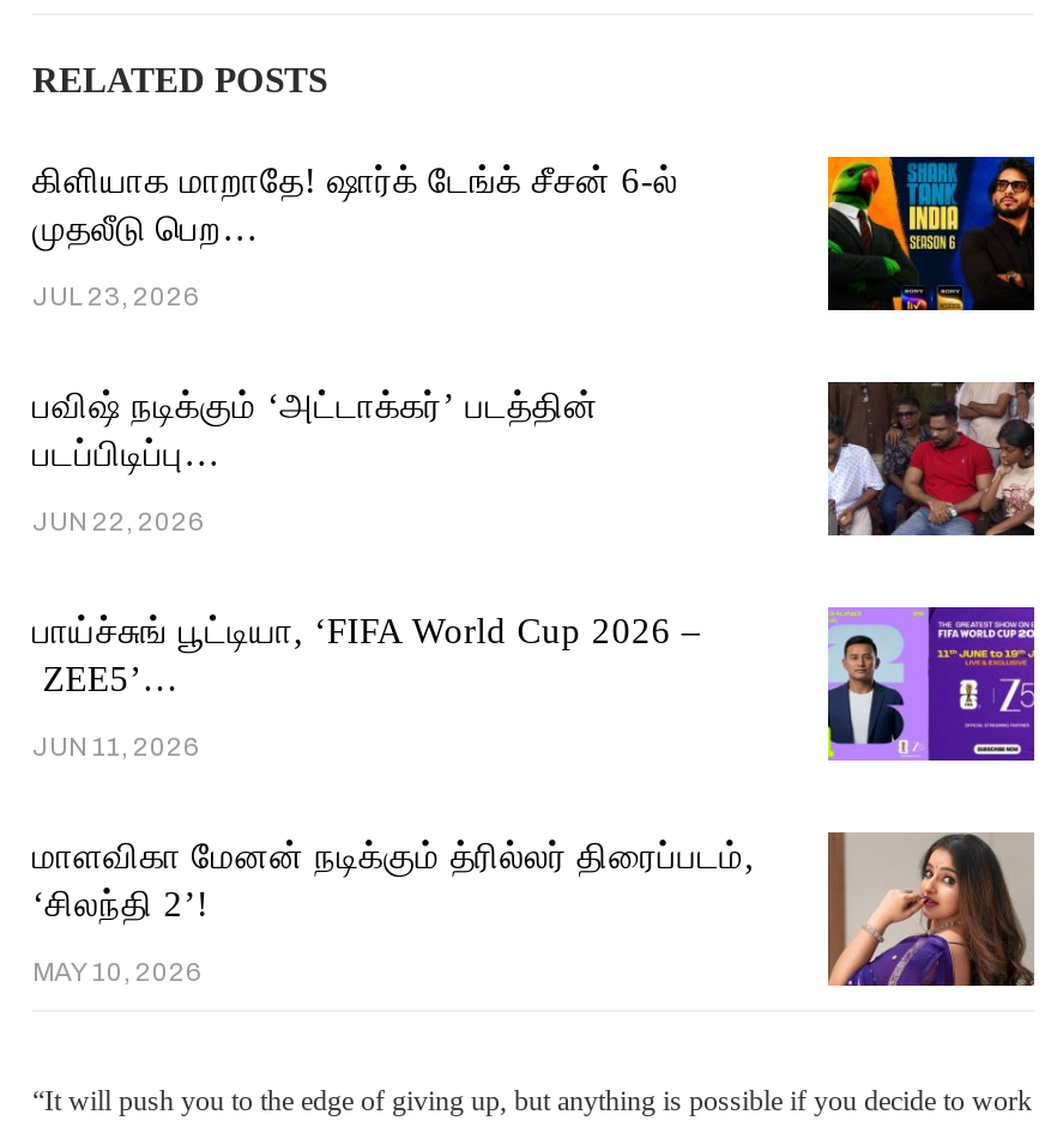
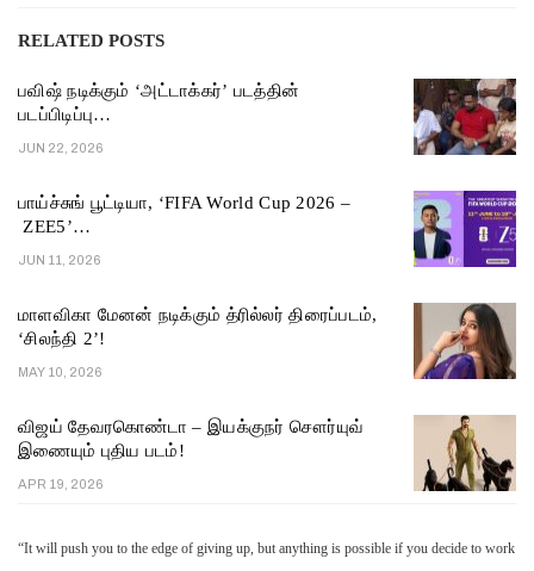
- கிளியாக மாறாதே! ஷார்க் டேங்க் சீசன் 6-ல்
- முதலீடு பெற…
- JUL 23, 2026

- [image]

moved up: [image] | பவிஷ் நடிக்கும் ‘அட்டாக்கர்’ படத்தின் | படப்பிடிப்பு… | ... | ‘சிலந்தி 2’! | MAY 10, 2026

+ விஜய் தேவரகொண்டா – இயக்குநர் சௌர்யுவ்
+ இணையும் புதிய படம்!
+ APR 19, 2026

+ [image]
